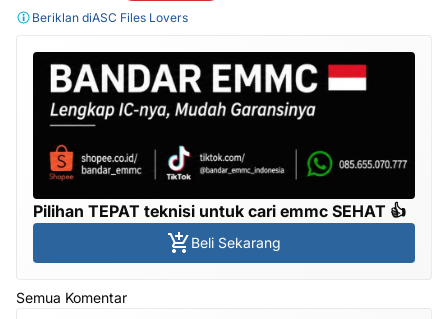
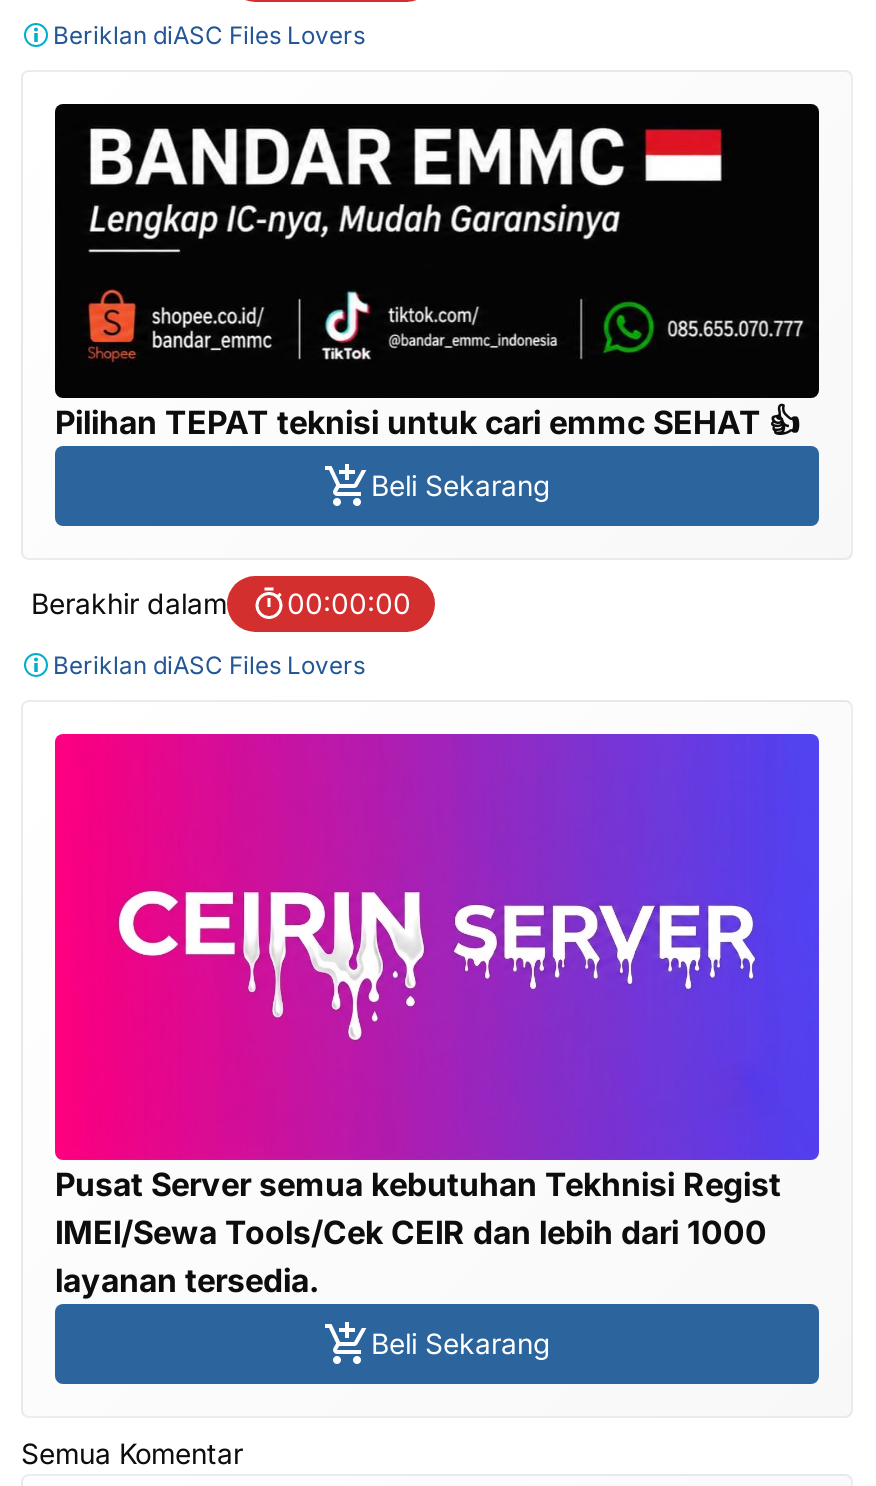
+ Berakhir dalam
+ 00:00:00
+ Beriklan diASC Files Lovers

+ [image]
+ Pusat Server semua kebutuhan Tekhnisi Regist
+ IMEI/Sewa Tools/Cek CEIR dan lebih dari 1000
+ layanan tersedia.
+ Beli Sekarang
